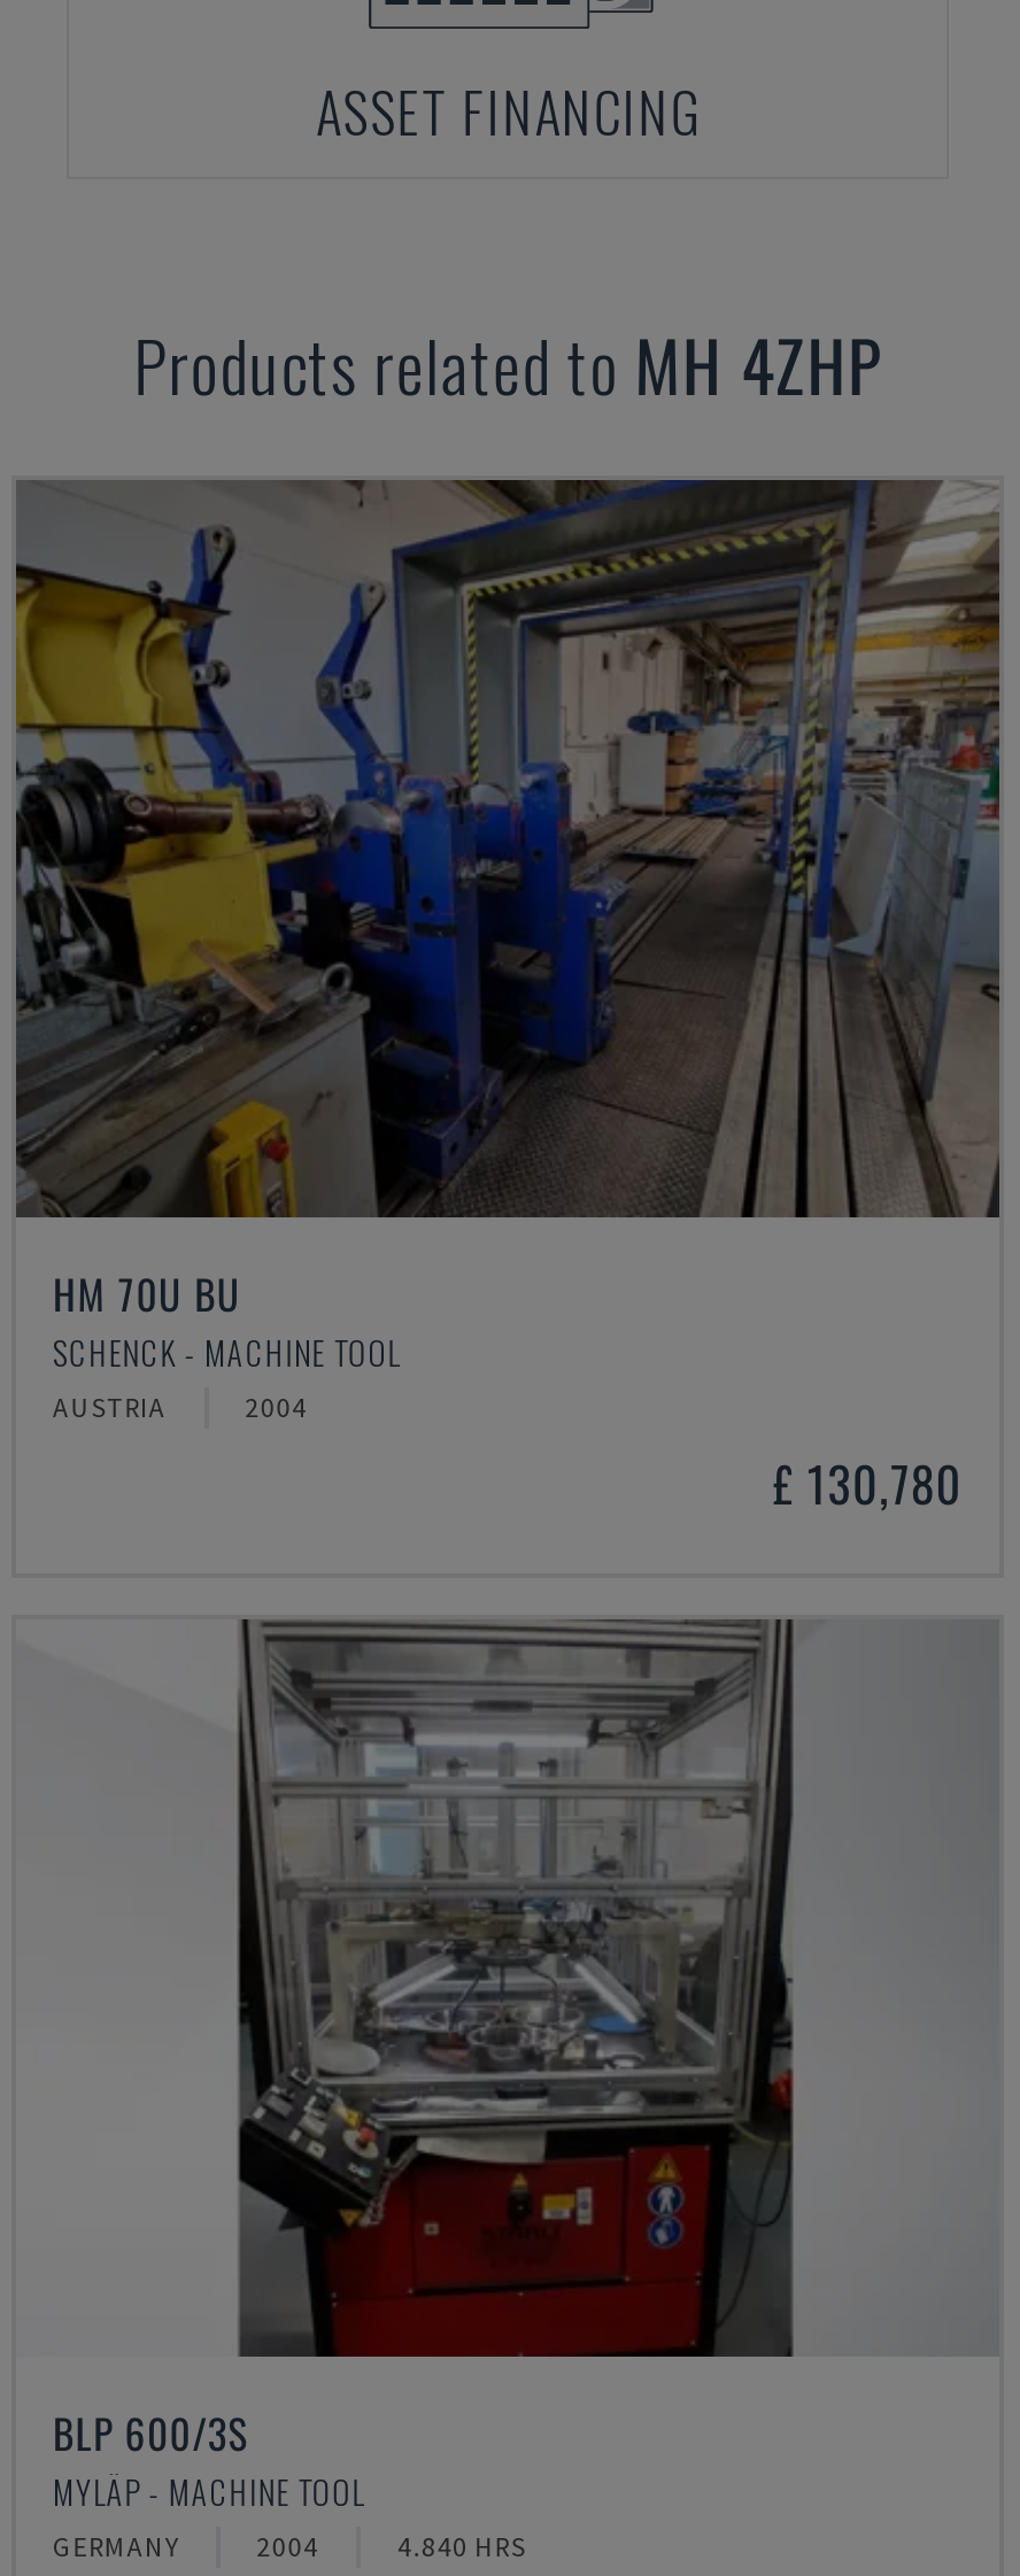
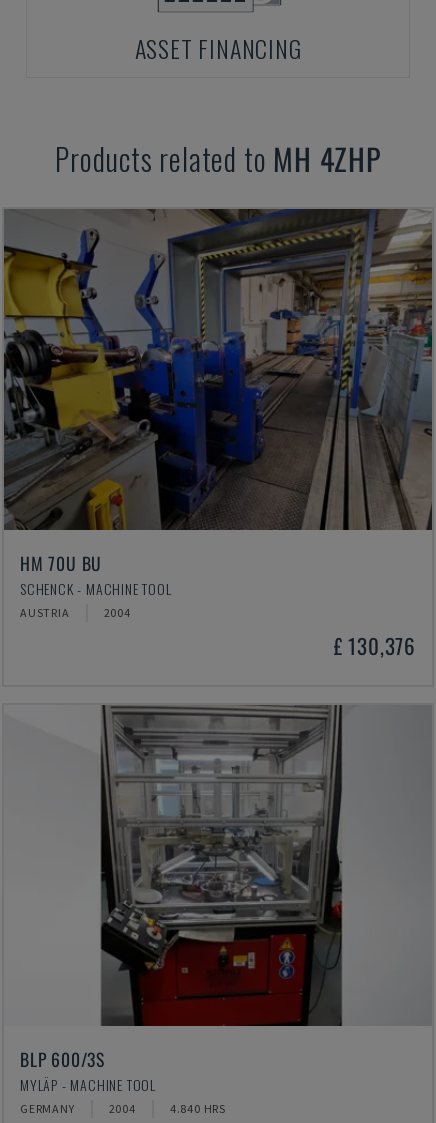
- £ 130,780
+ £ 130,376
